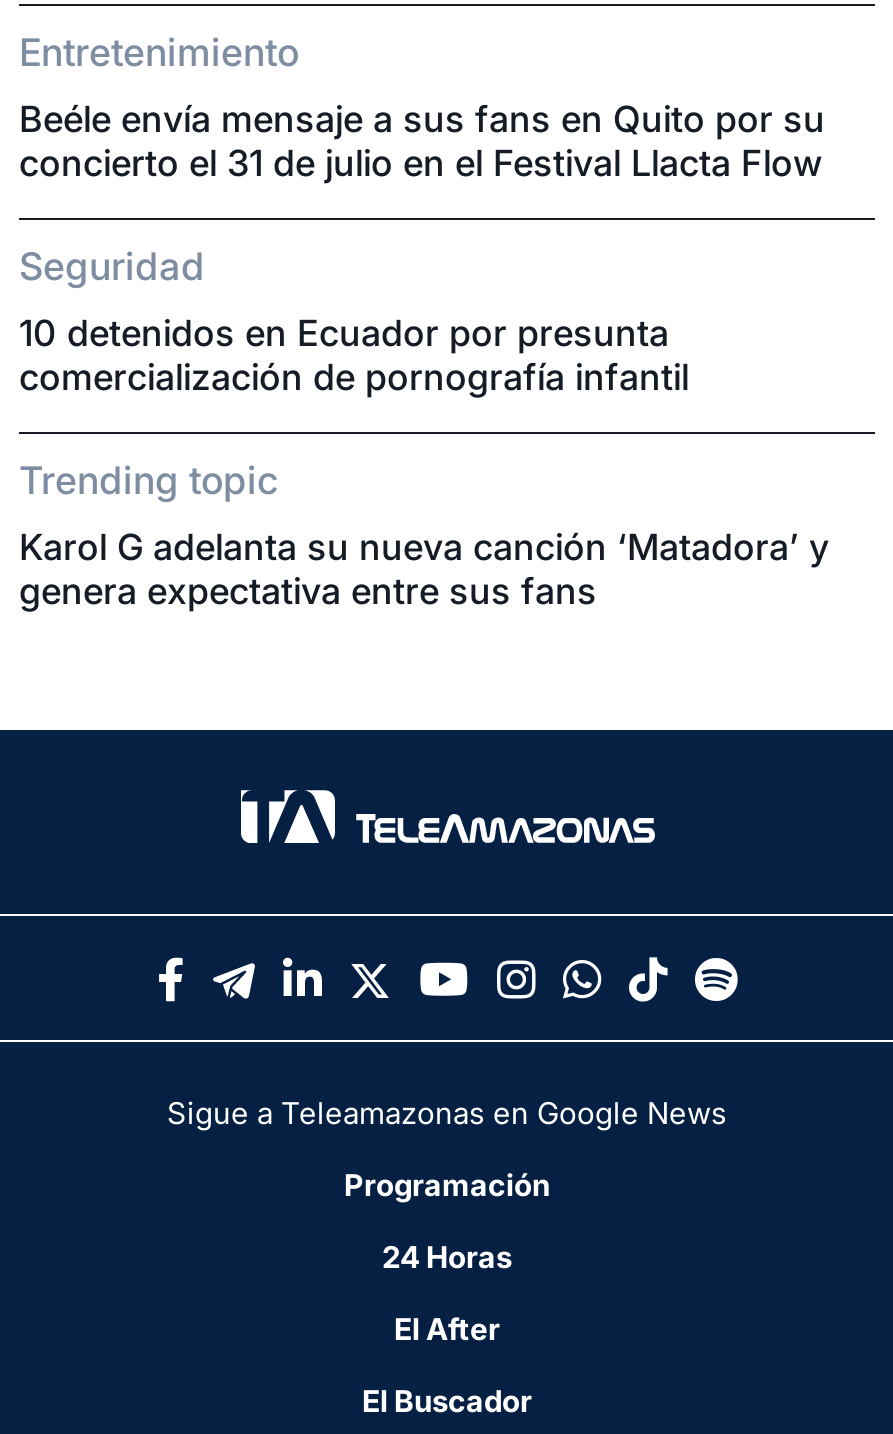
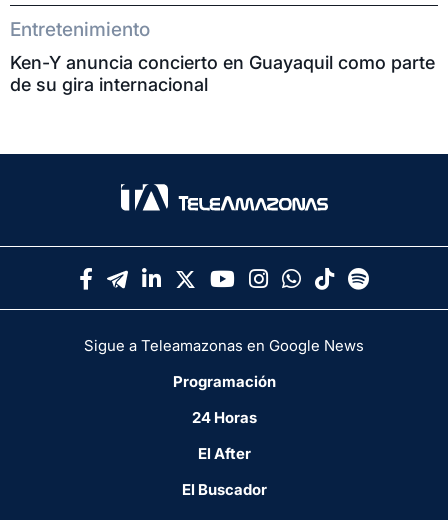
- Beéle envía mensaje a sus fans en Quito por su
- concierto el 31 de julio en el Festival Llacta Flow
- Seguridad
- 10 detenidos en Ecuador por presunta
- comercialización de pornografía infantil
- Trending topic
- Karol G adelanta su nueva canción ‘Matadora’ y
- genera expectativa entre sus fans
+ Ken-Y anuncia concierto en Guayaquil como parte
+ de su gira internacional
